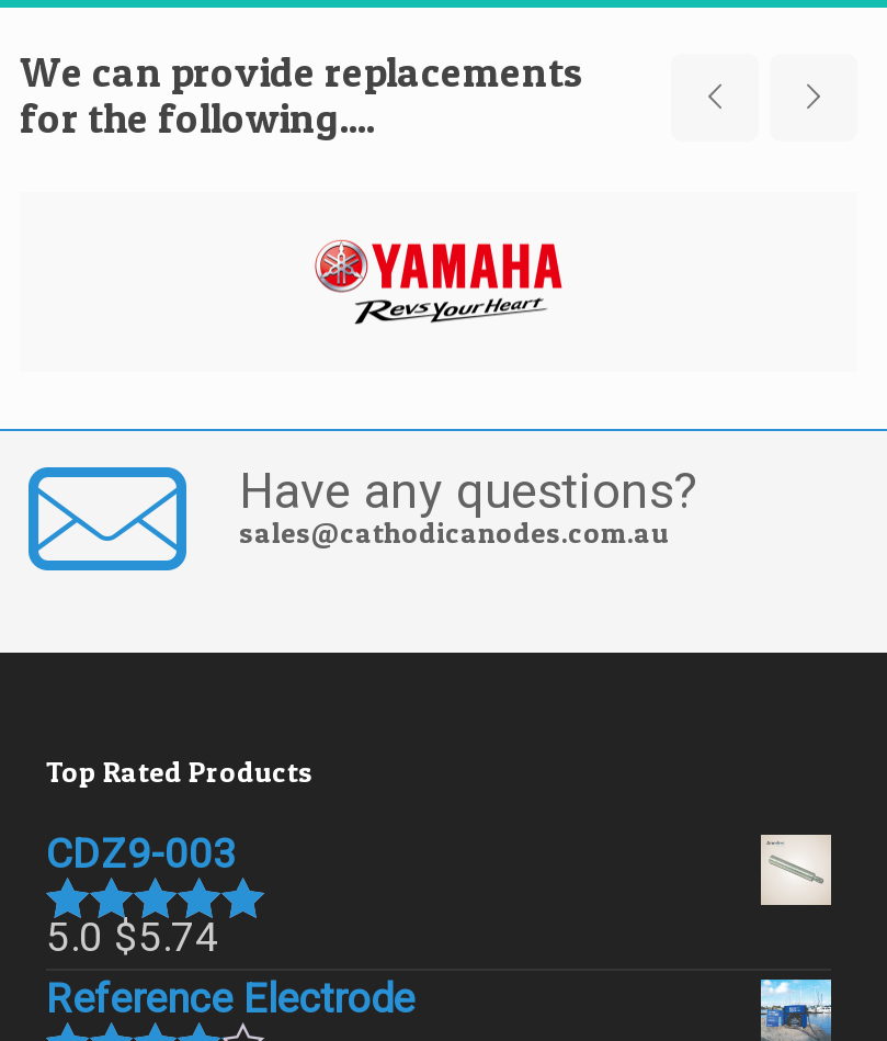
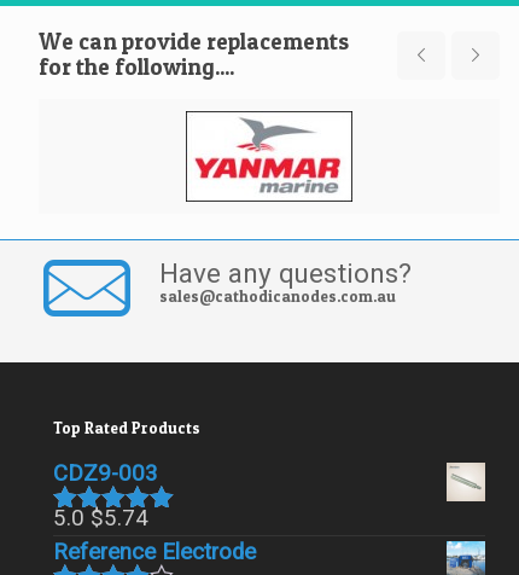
- [image]
+ [image]
